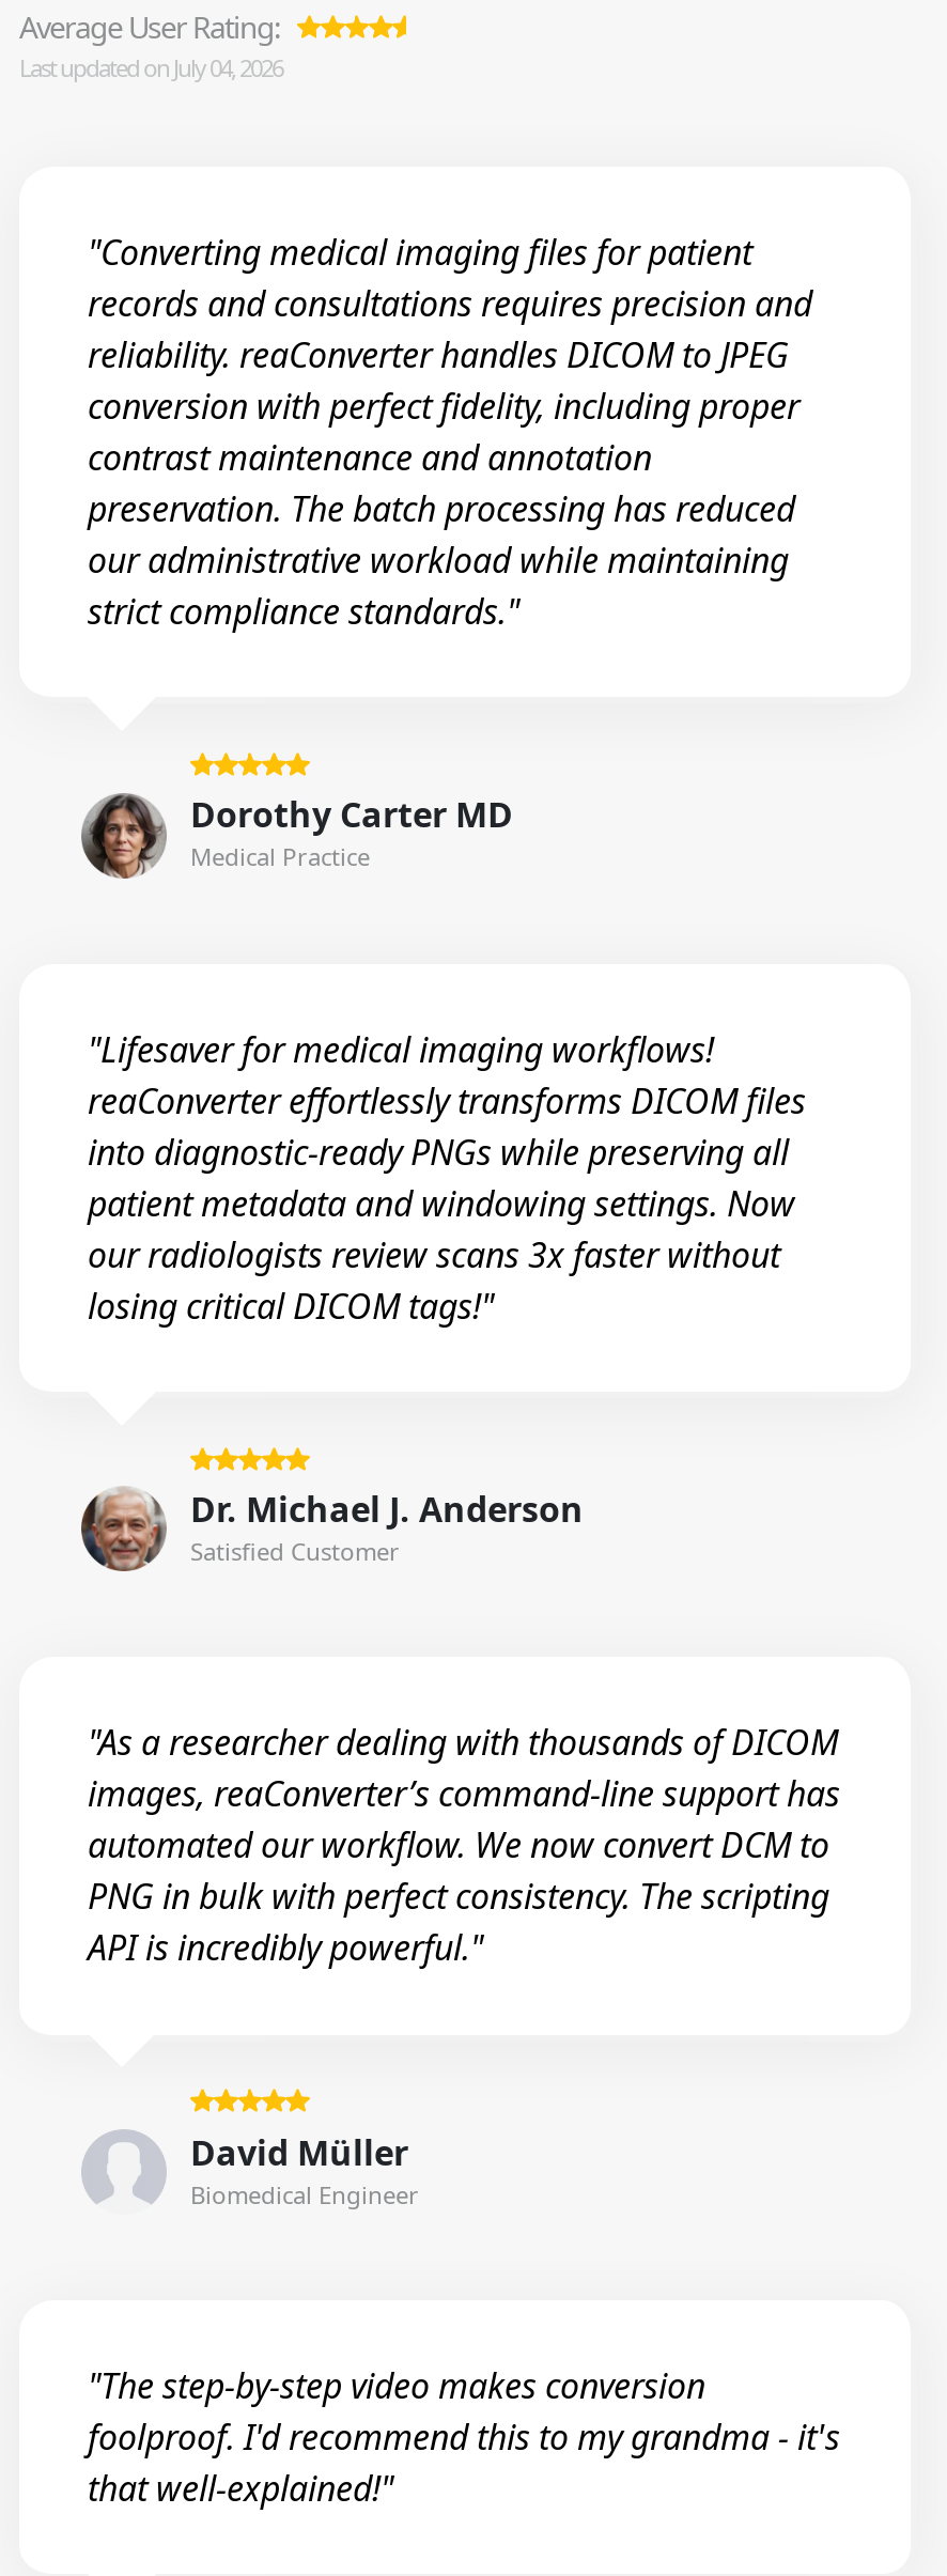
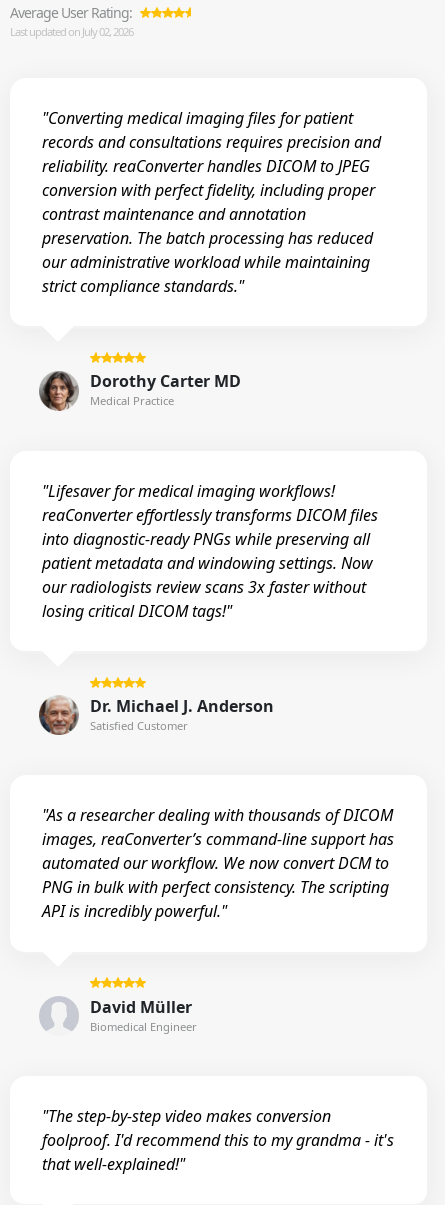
- Last updated on July 04, 2026
+ Last updated on July 02, 2026
